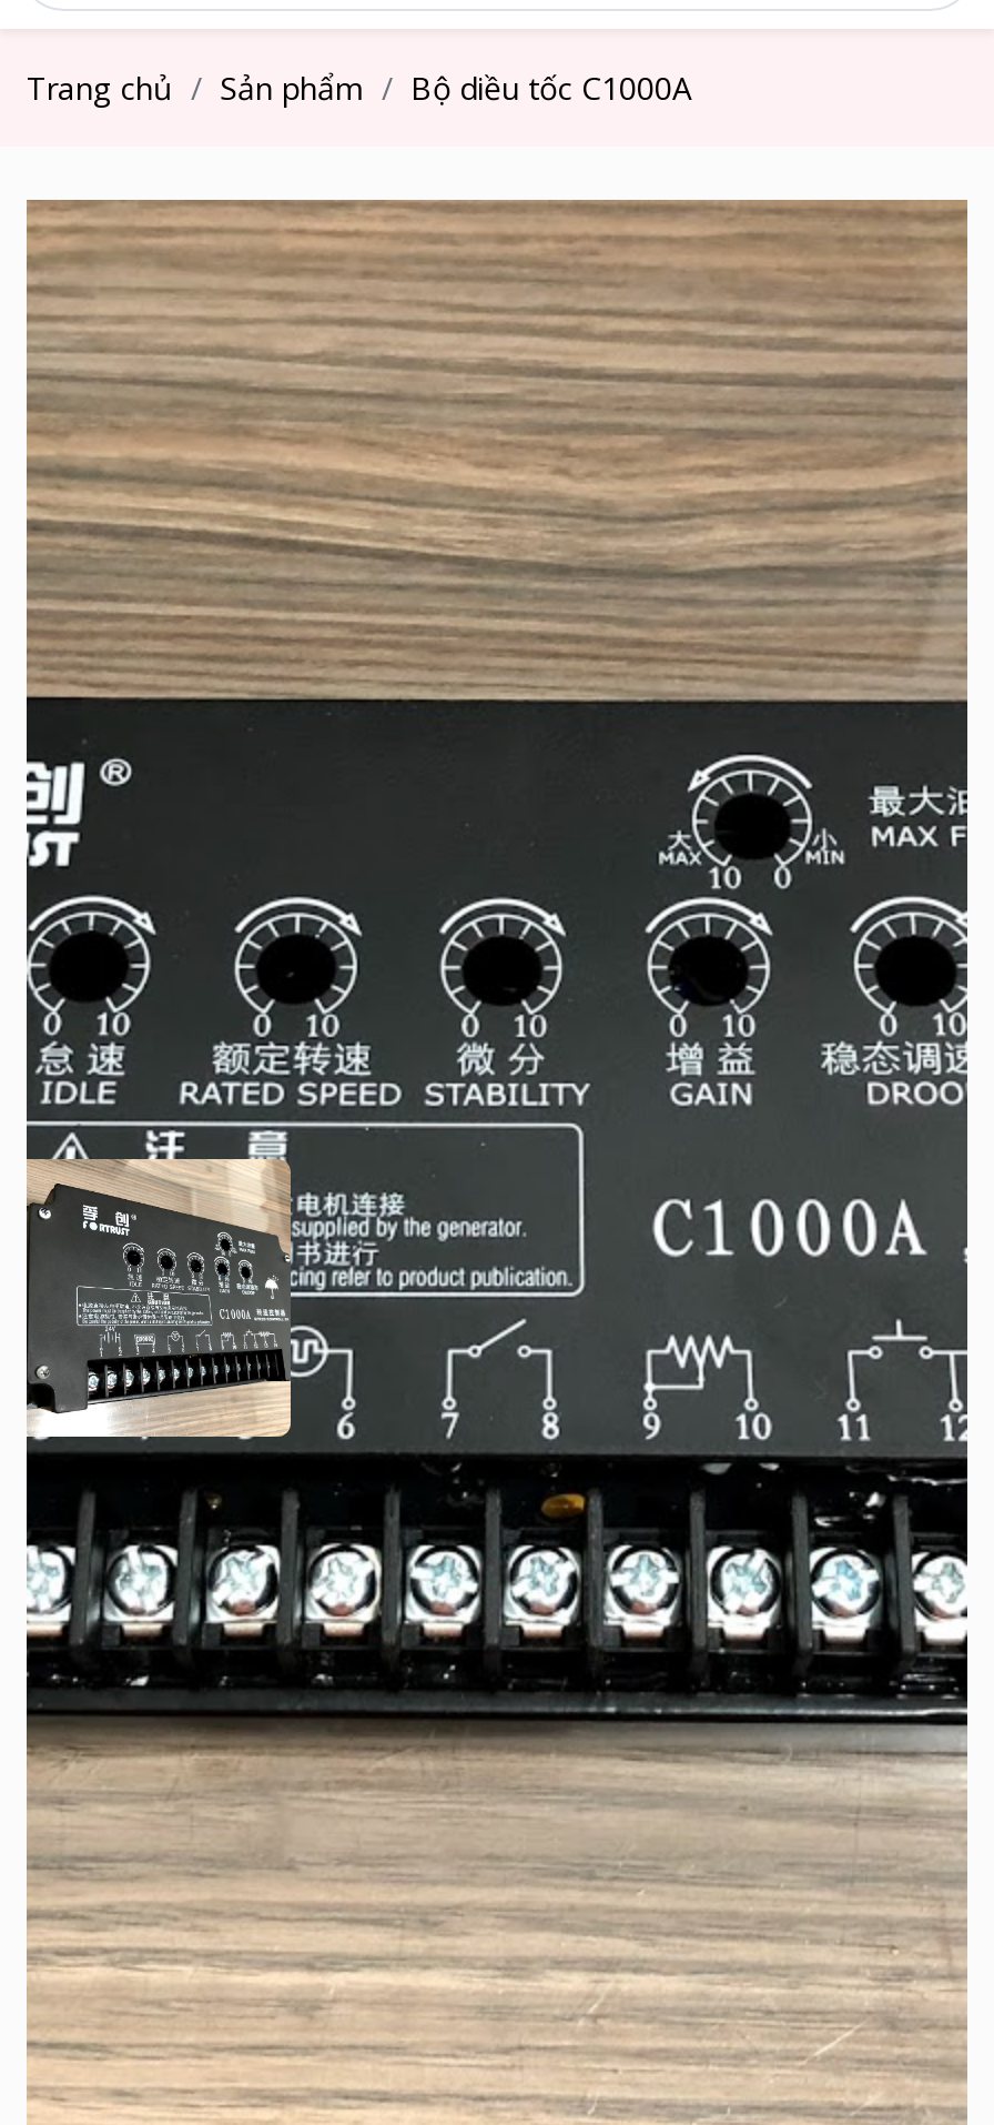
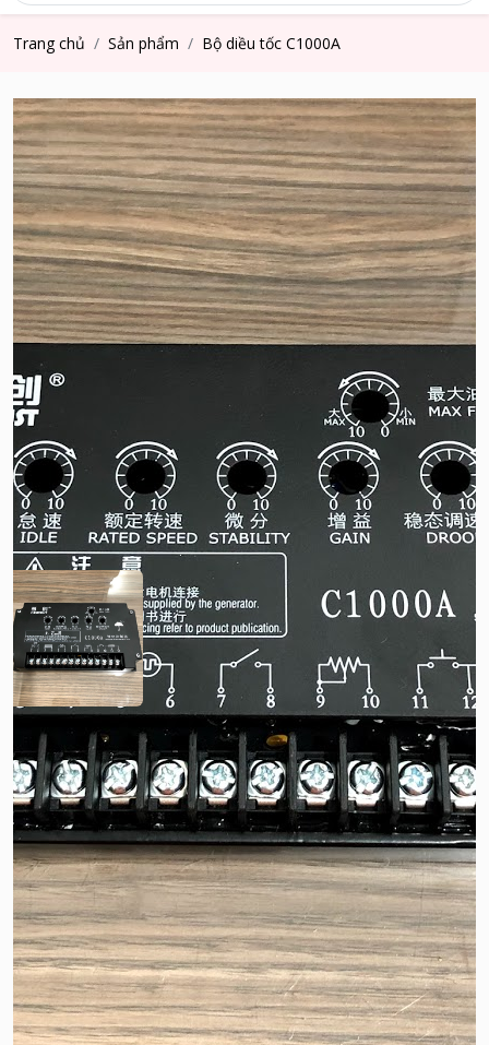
- [image]
+ [image]
